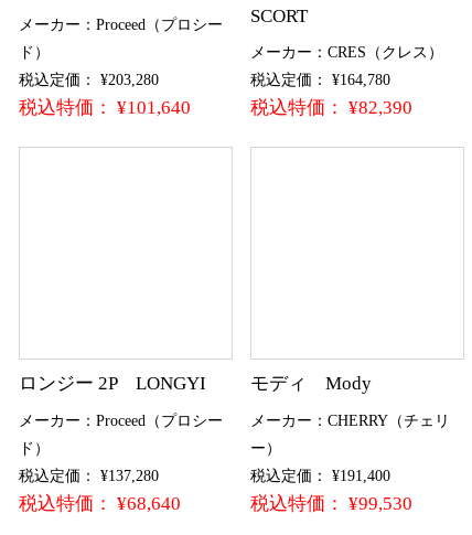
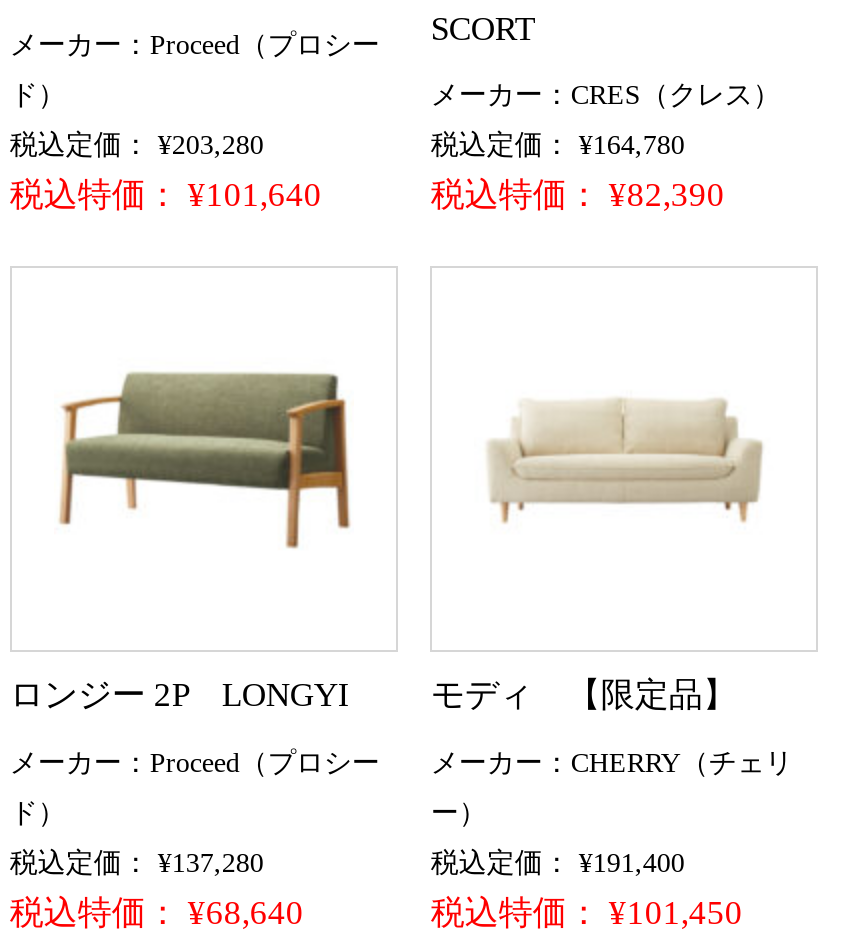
+ [image]

+ [image]

- モディ Mody
+ モディ 【限定品】

- 税込特価： ¥99,530
+ 税込特価： ¥101,450
